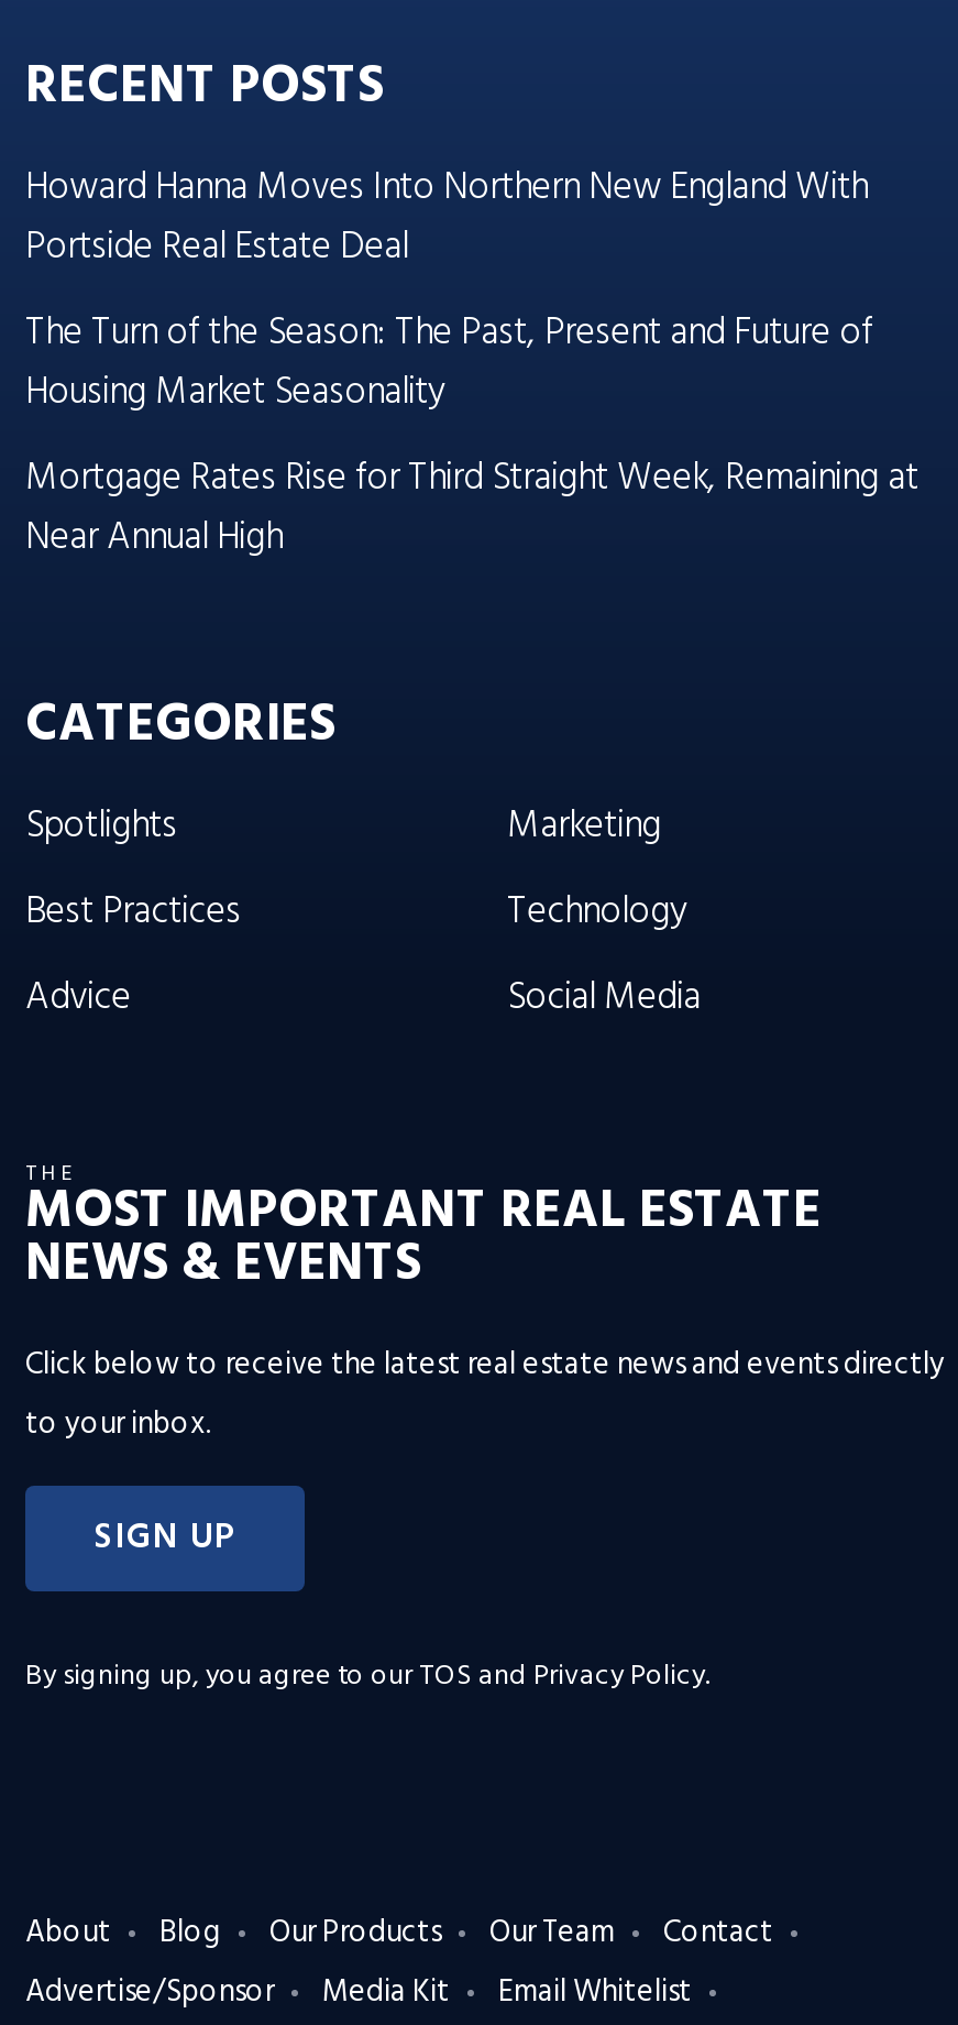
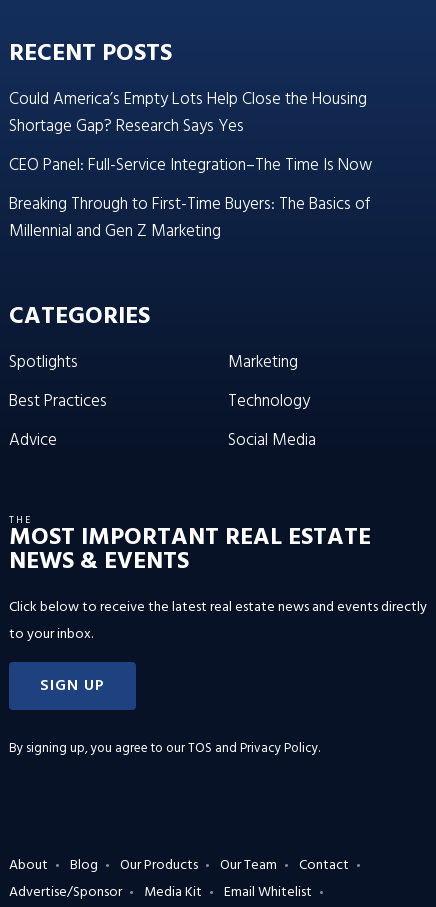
- Howard Hanna Moves Into Northern New England With
- Portside Real Estate Deal
- The Turn of the Season: The Past, Present and Future of
- Housing Market Seasonality
- Mortgage Rates Rise for Third Straight Week, Remaining at
- Near Annual High
+ Could America’s Empty Lots Help Close the Housing
+ Shortage Gap? Research Says Yes
+ CEO Panel: Full-Service Integration–The Time Is Now
+ Breaking Through to First-Time Buyers: The Basics of
+ Millennial and Gen Z Marketing
